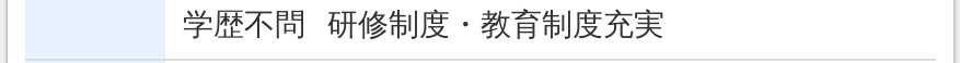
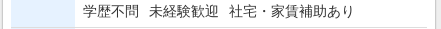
- 研修制度・教育制度充実
+ 未経験歓迎
+ 社宅・家賃補助あり
